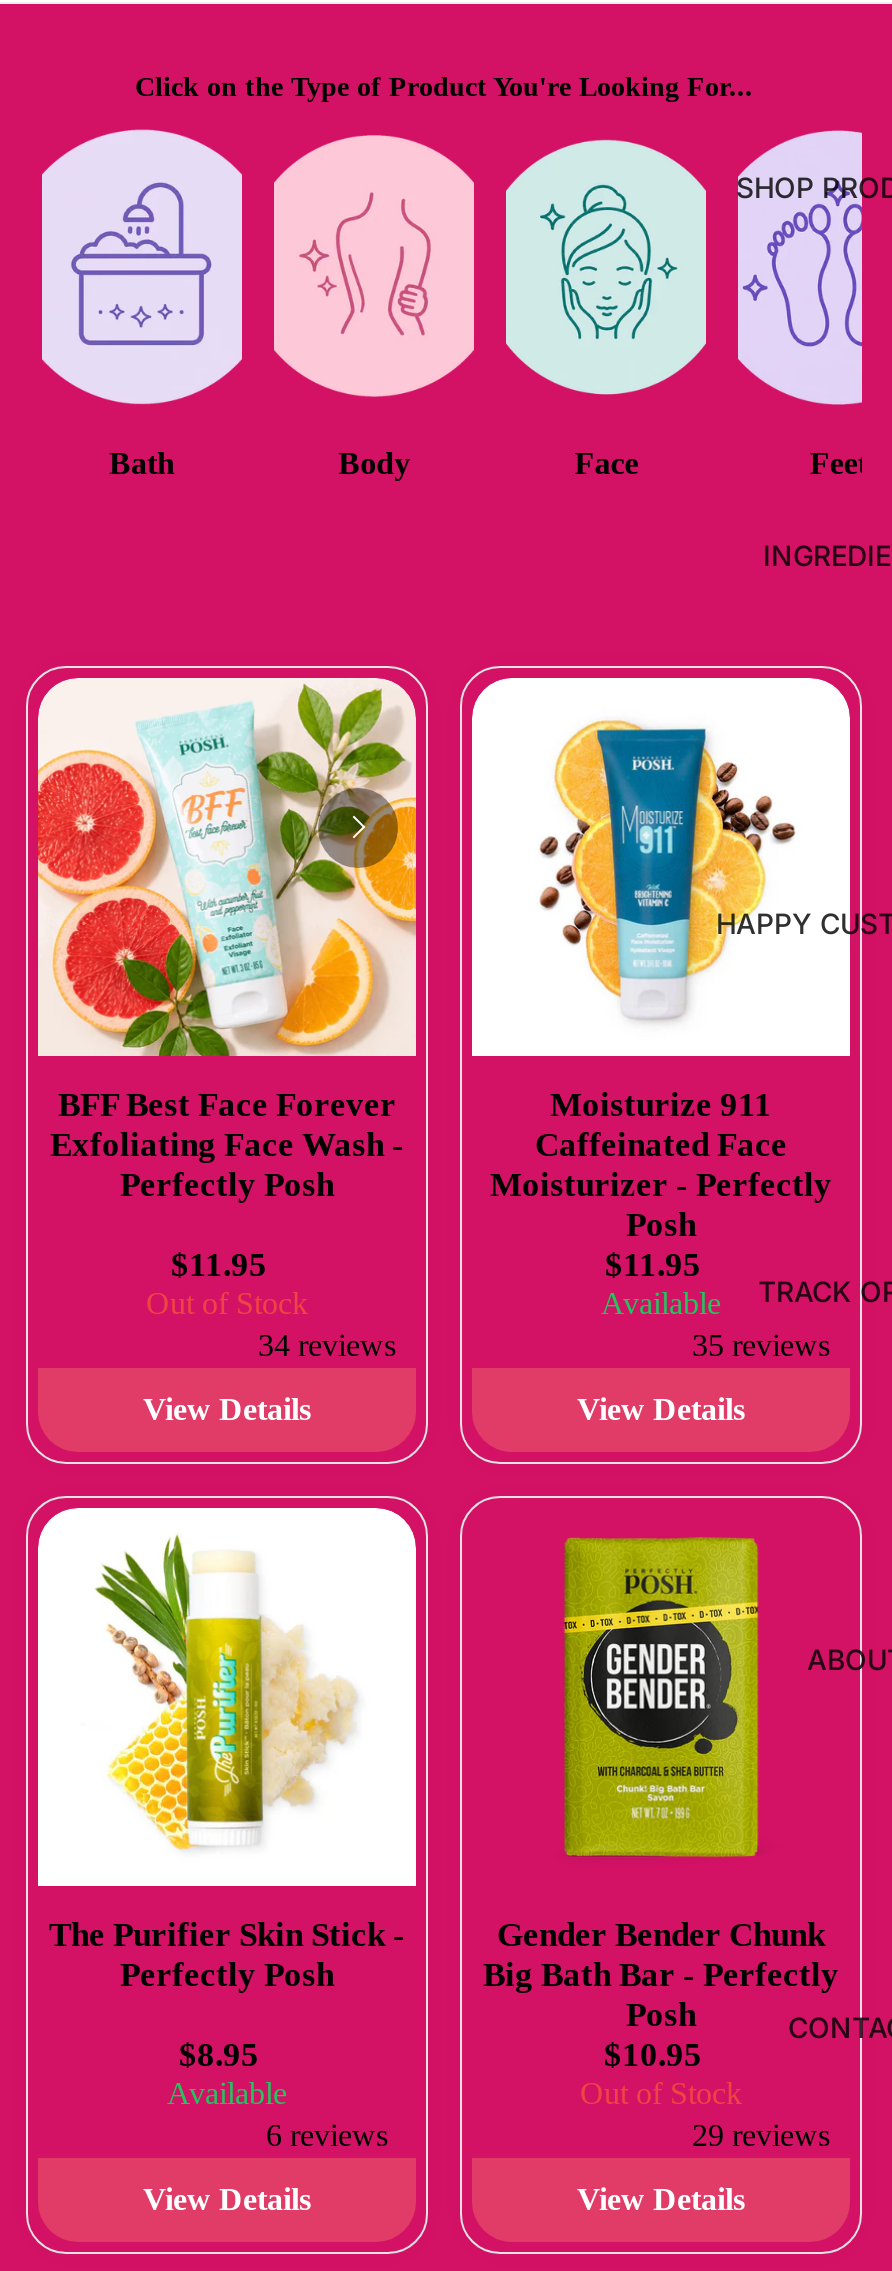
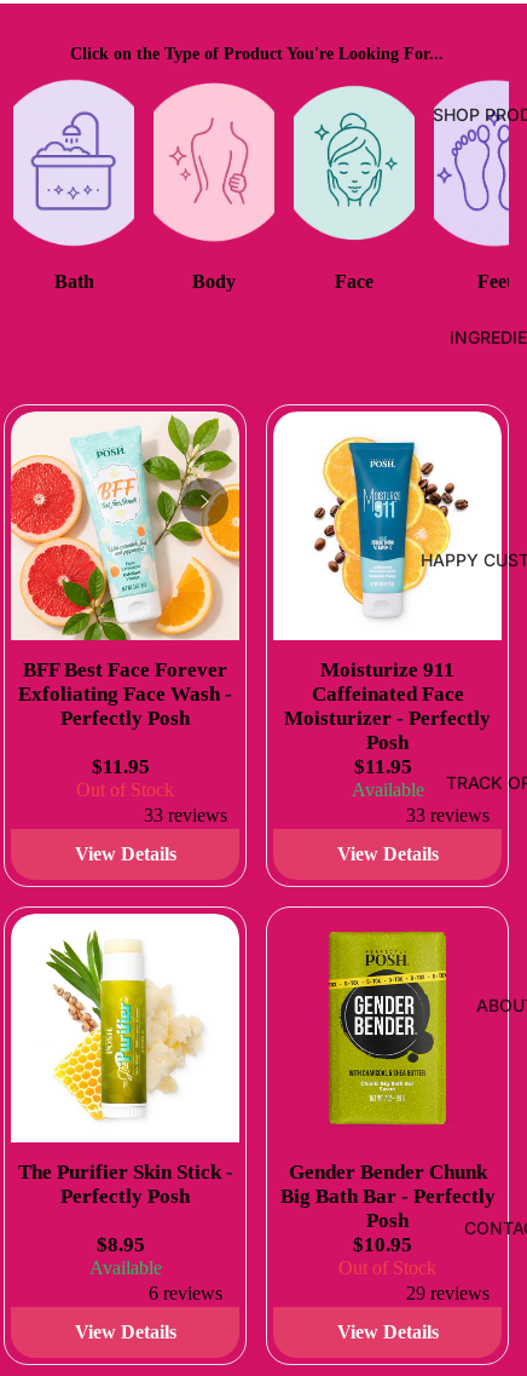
- 34 reviews
+ 33 reviews

- 35 reviews
+ 33 reviews
